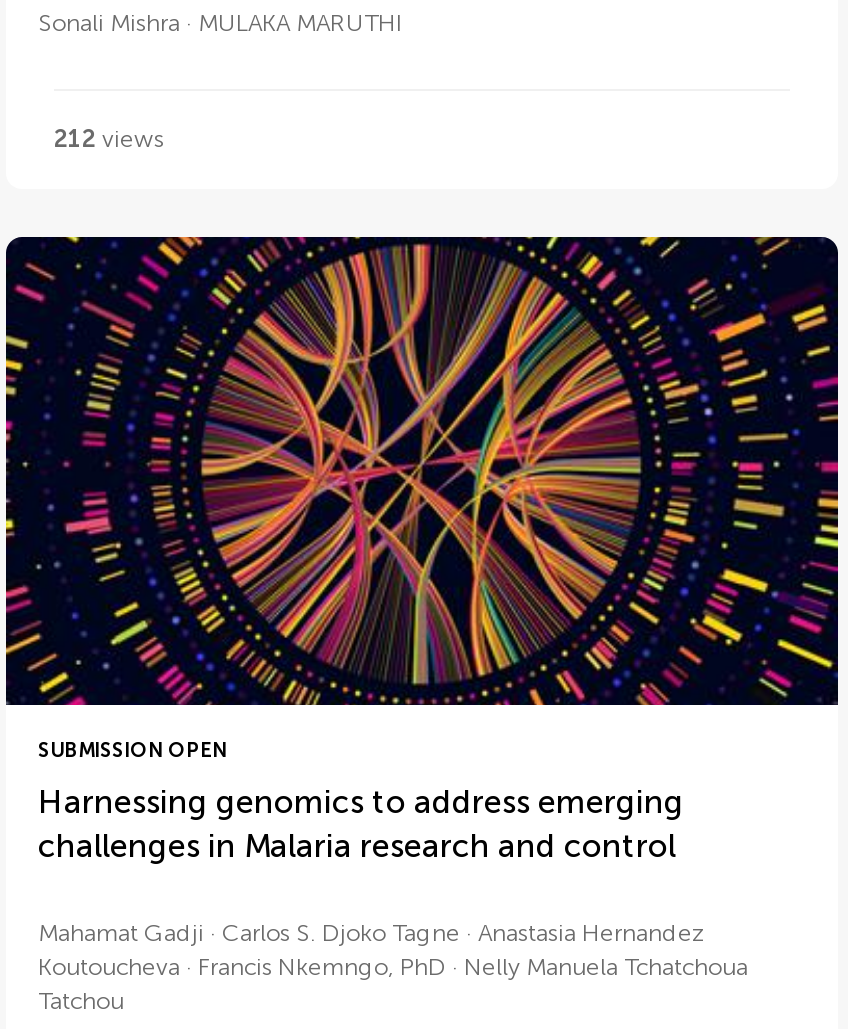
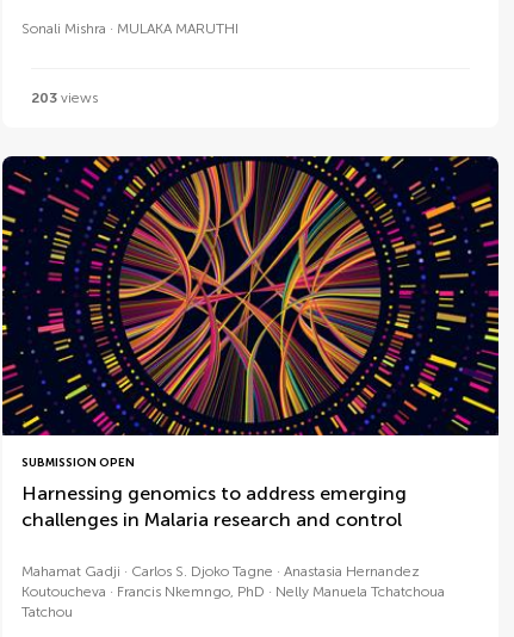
- 212 views
+ 203 views
